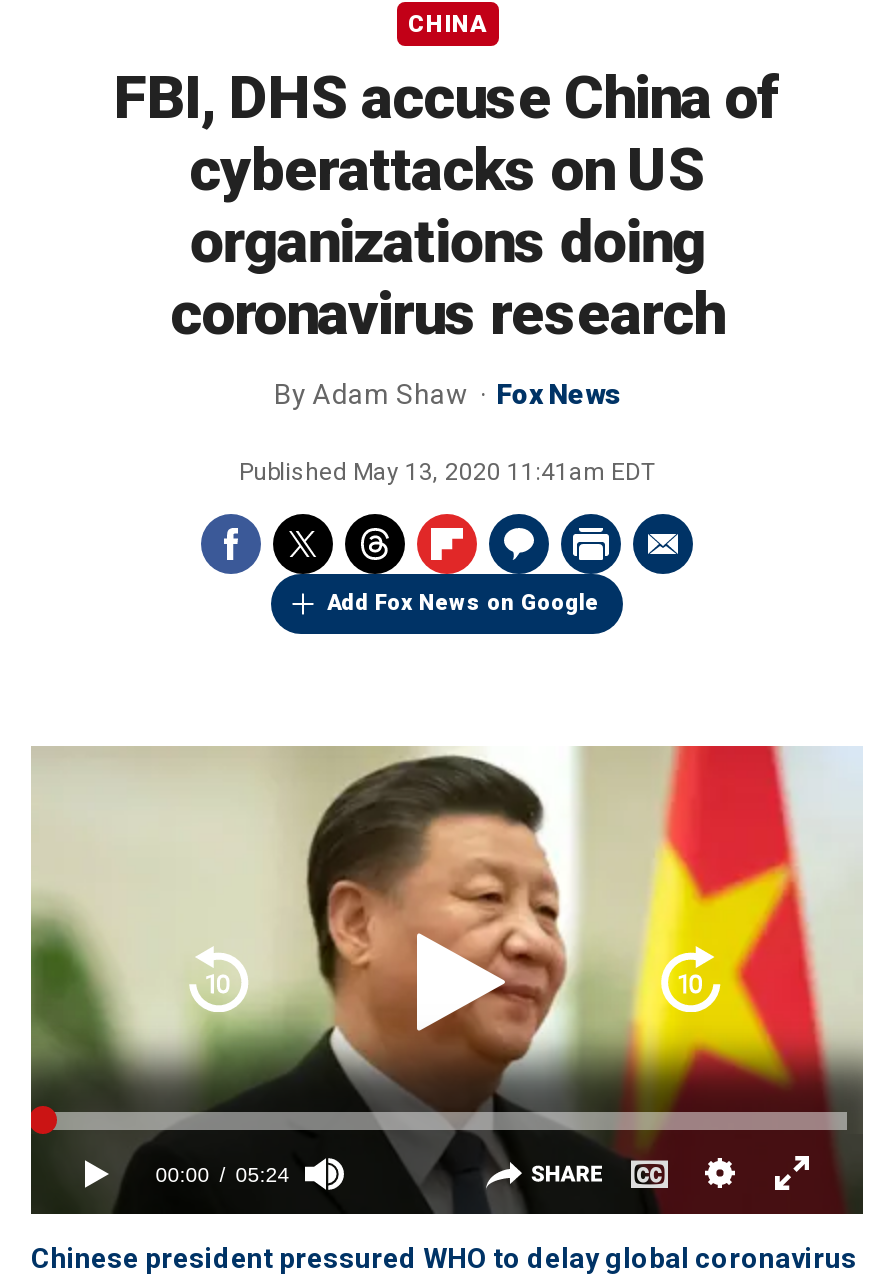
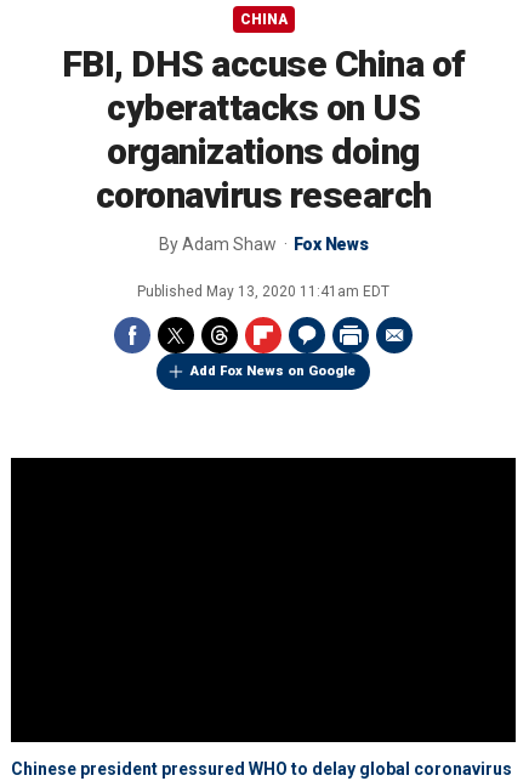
- [image]
